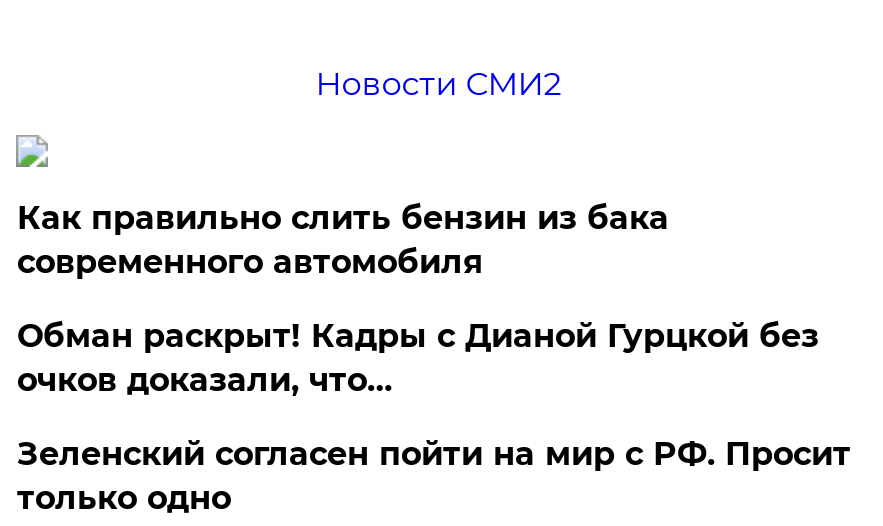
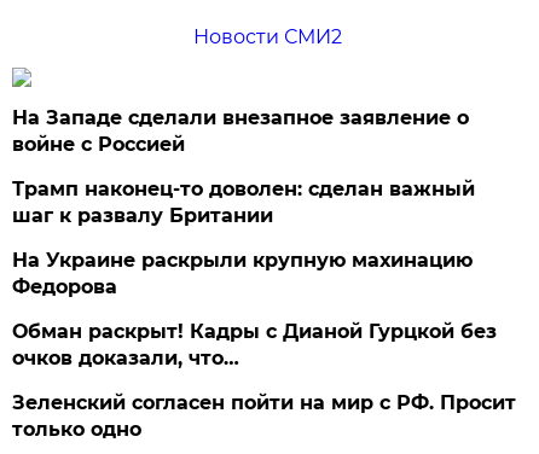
- Как правильно слить бензин из бака
- современного автомобиля
+ На Западе сделали внезапное заявление о
+ войне с Россией
+ Трамп наконец-то доволен: сделан важный
+ шаг к развалу Британии
+ На Украине раскрыли крупную махинацию
+ Федорова
